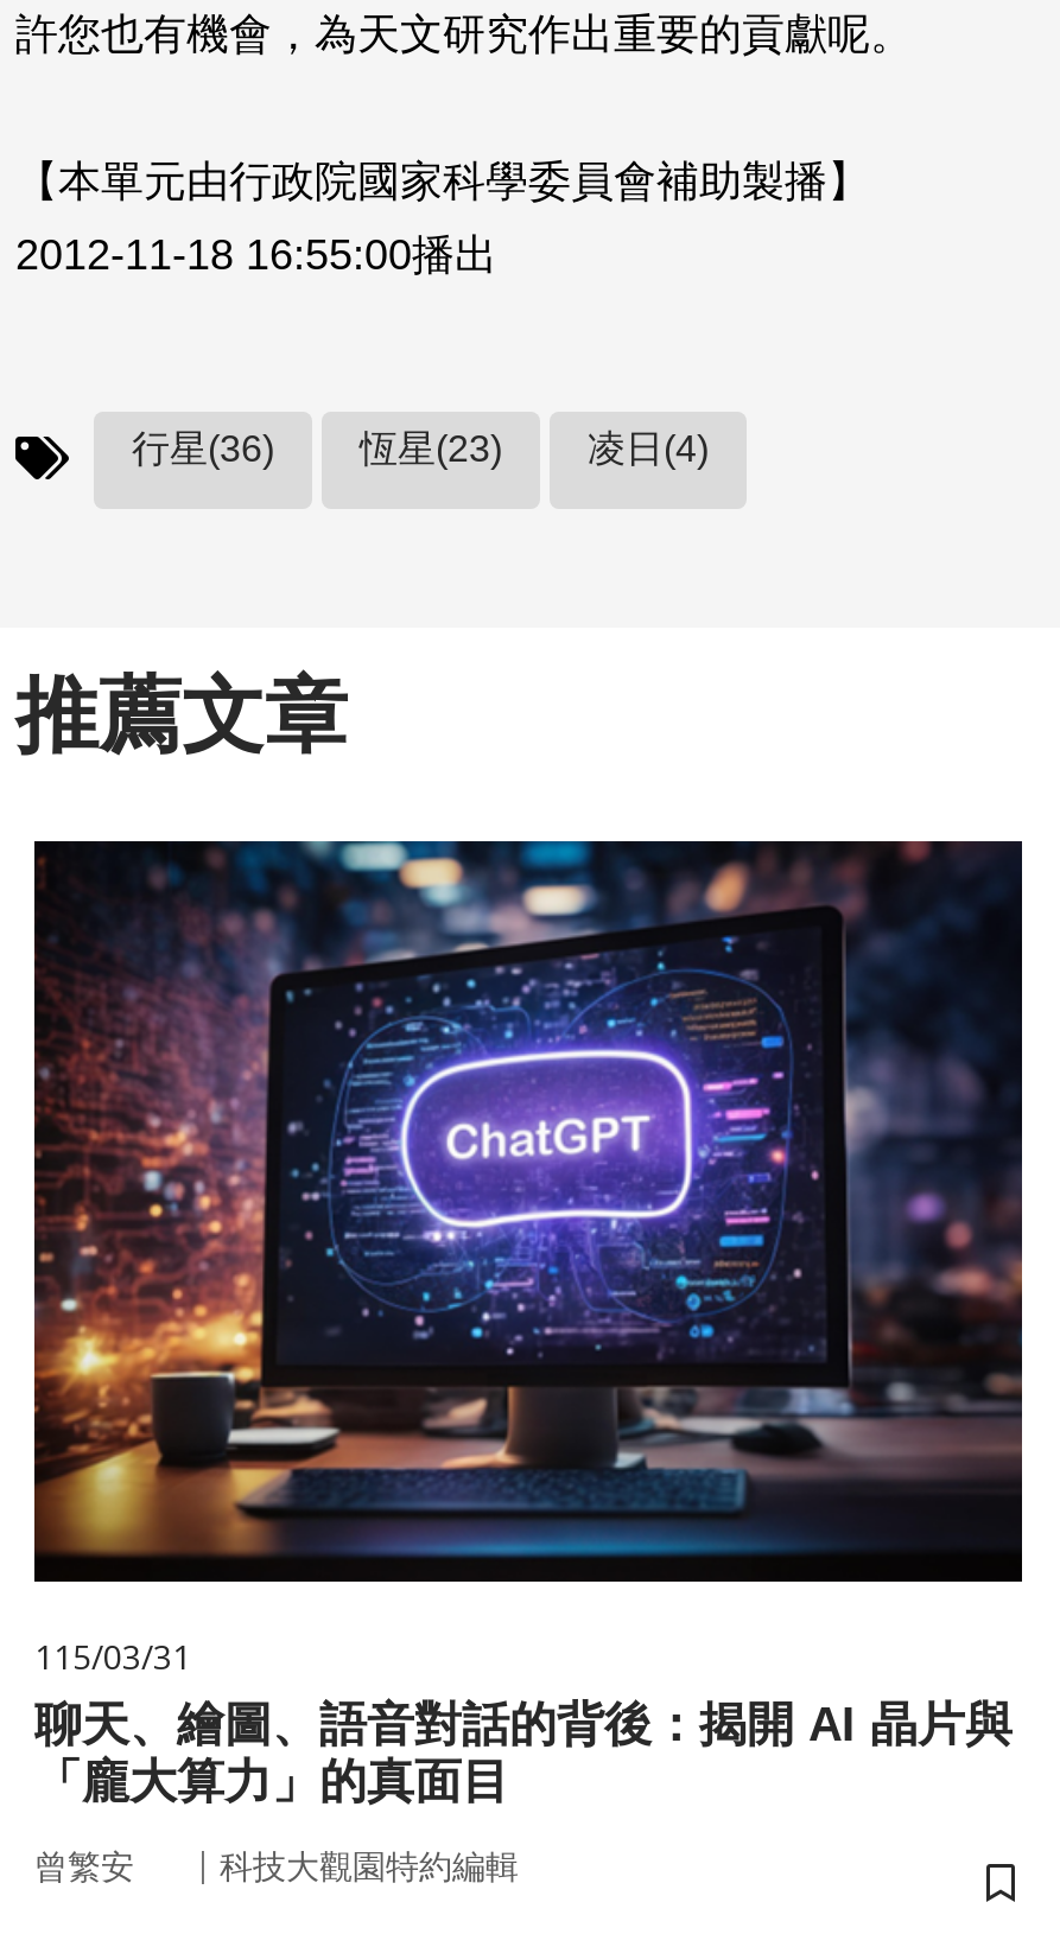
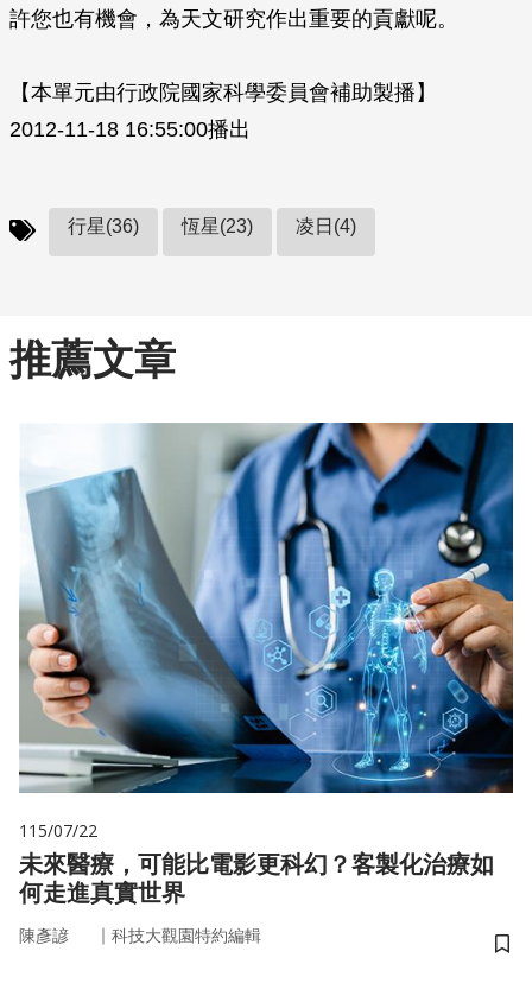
- [image]
- 115/03/31
- 聊天、繪圖、語音對話的背後：揭開 AI 晶片與
- 「龐大算力」的真面目
+ [image]
+ 115/07/22
+ 未來醫療，可能比電影更科幻？客製化治療如
+ 何走進真實世界

- 曾繁安
+ 陳彥諺
